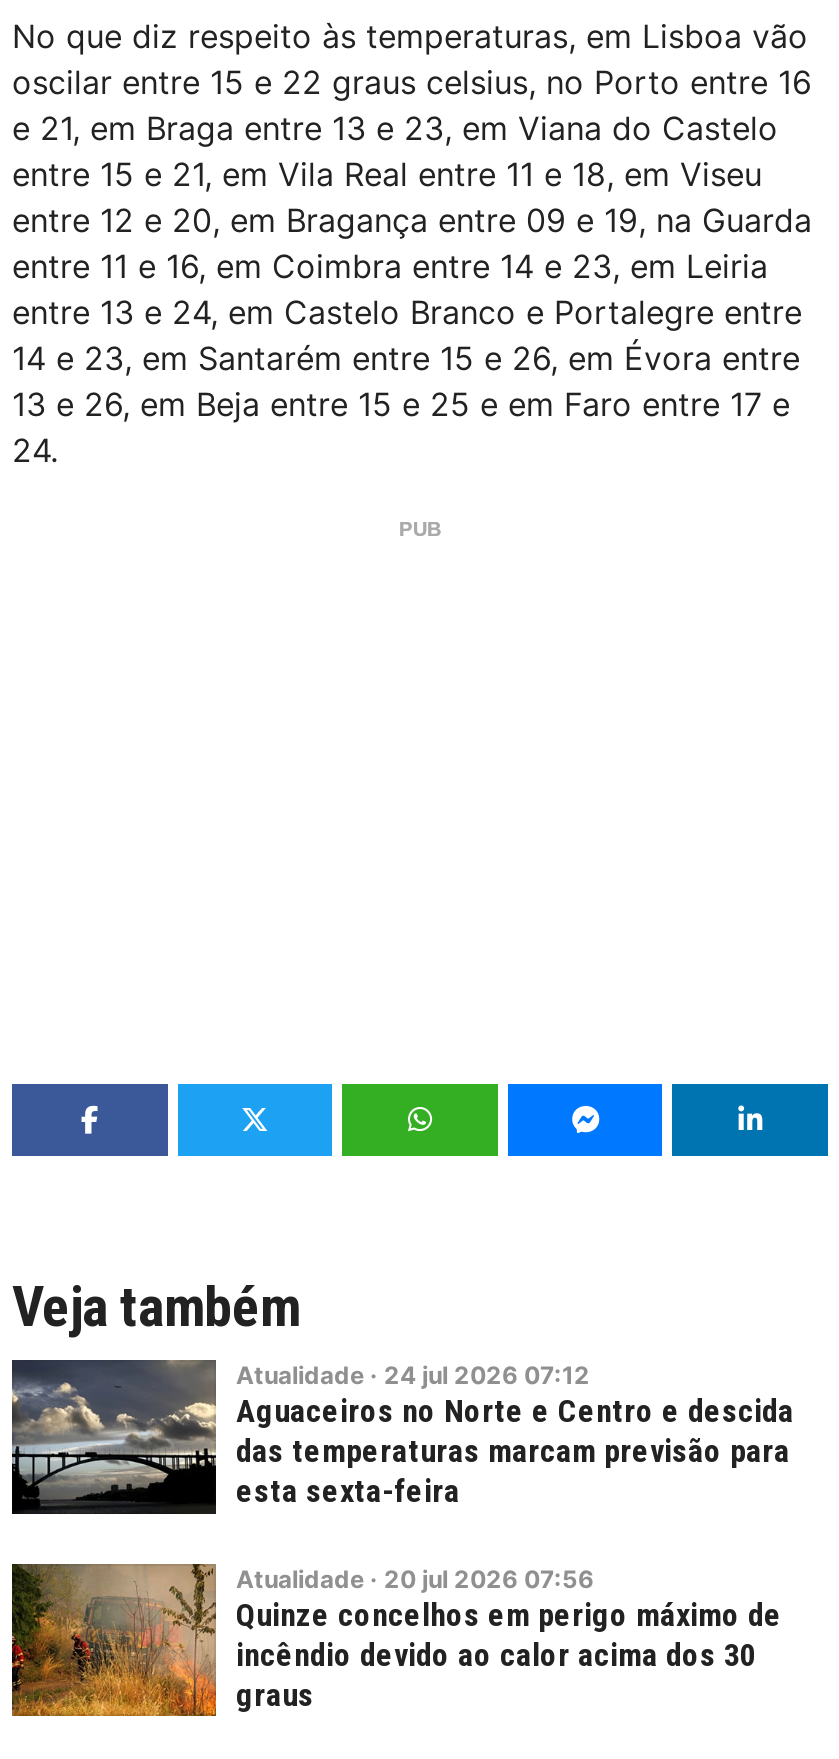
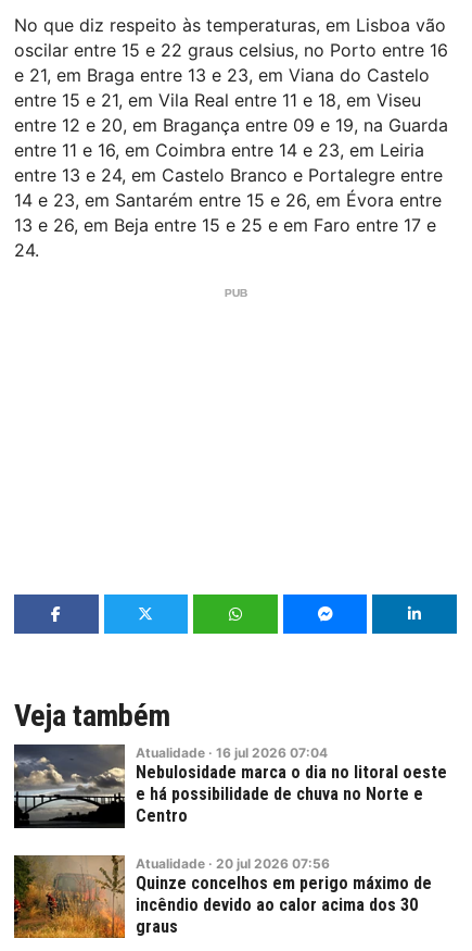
- Atualidade · 24 jul 2026 07:12
- Aguaceiros no Norte e Centro e descida
- das temperaturas marcam previsão para
- esta sexta-feira
+ Atualidade · 16 jul 2026 07:04
+ Nebulosidade marca o dia no litoral oeste
+ e há possibilidade de chuva no Norte e
+ Centro
